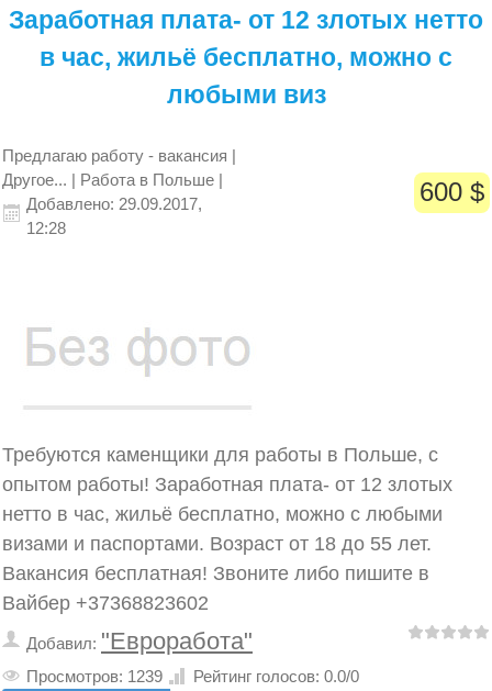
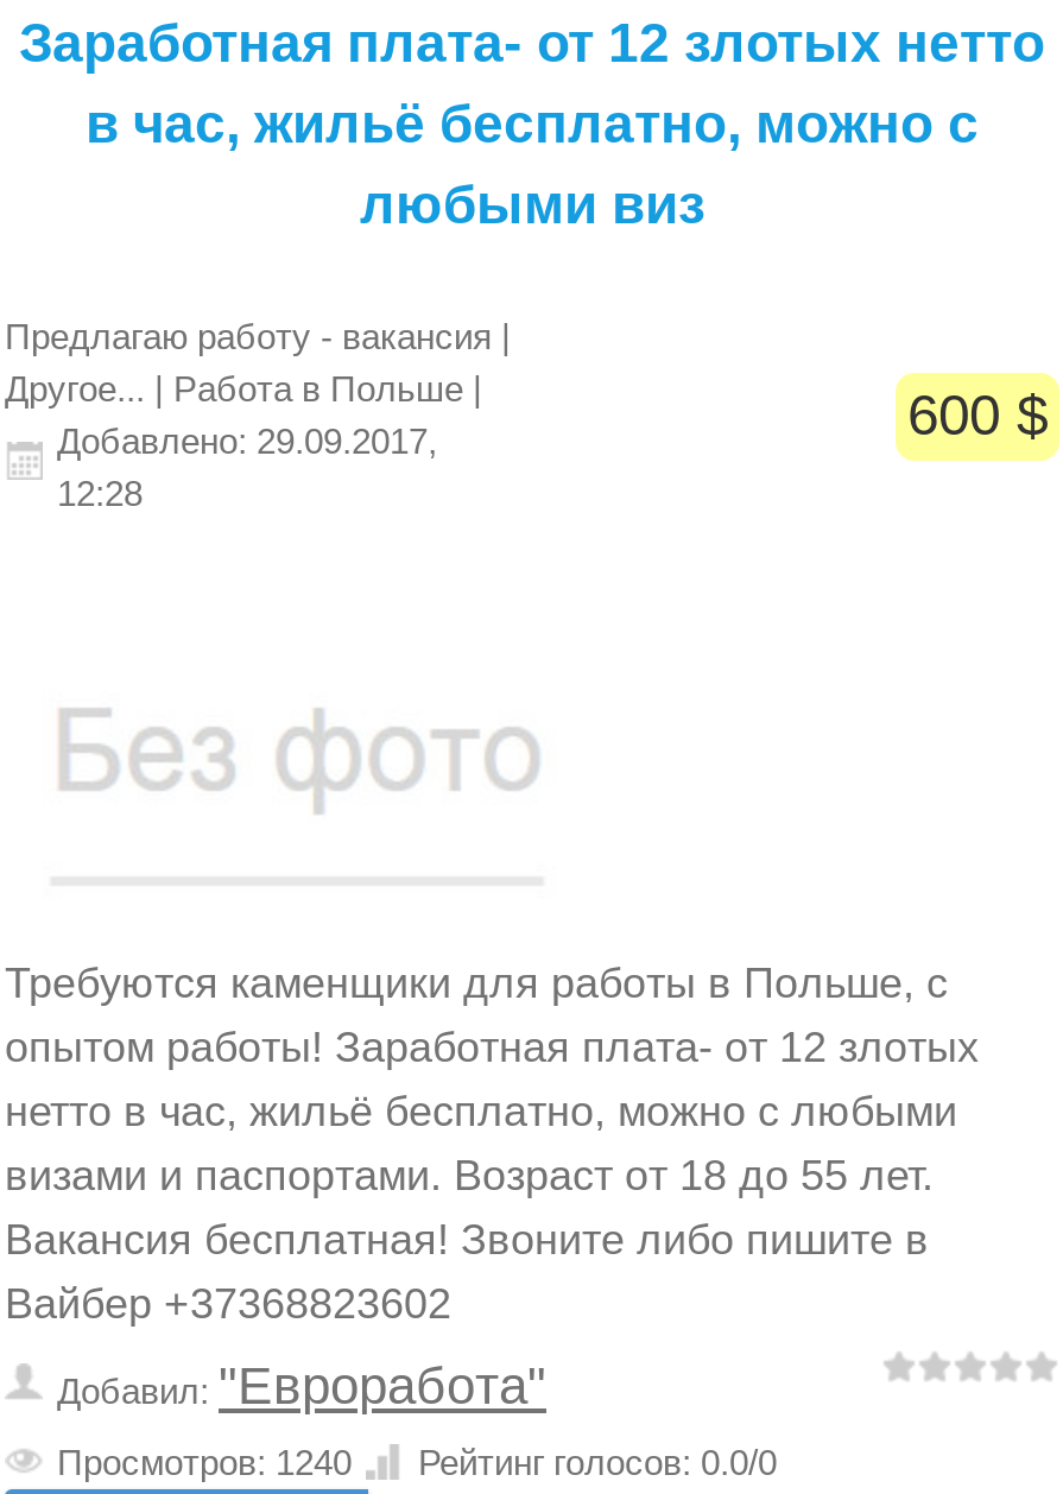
- Просмотров: 1239 Рейтинг голосов: 0.0/0
+ Просмотров: 1240 Рейтинг голосов: 0.0/0
